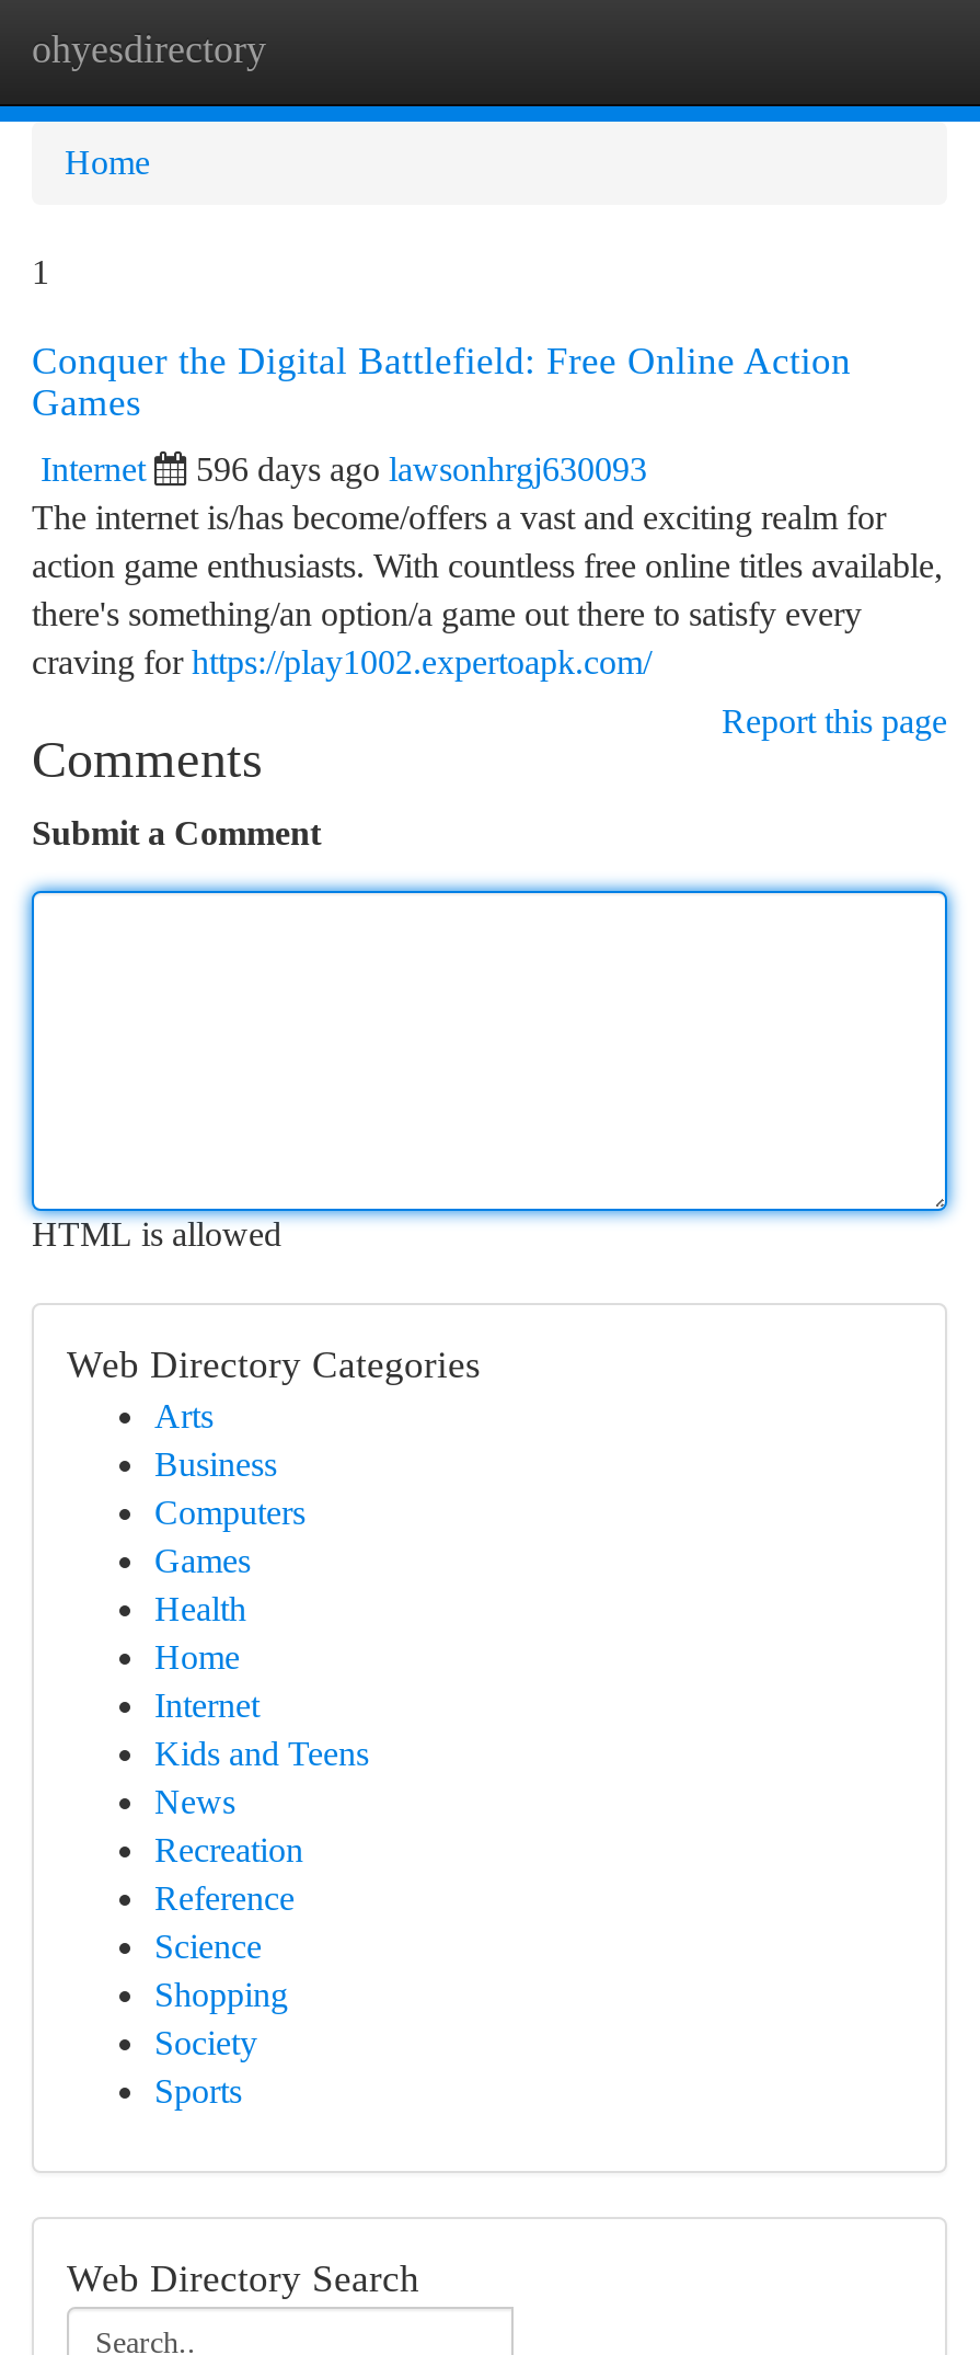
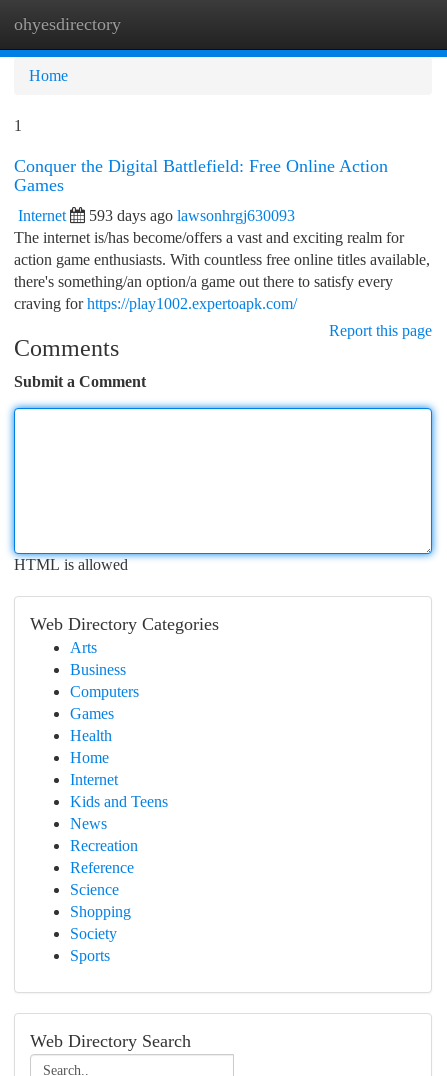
- 596 days ago lawsonhrgj630093
+ 593 days ago lawsonhrgj630093
